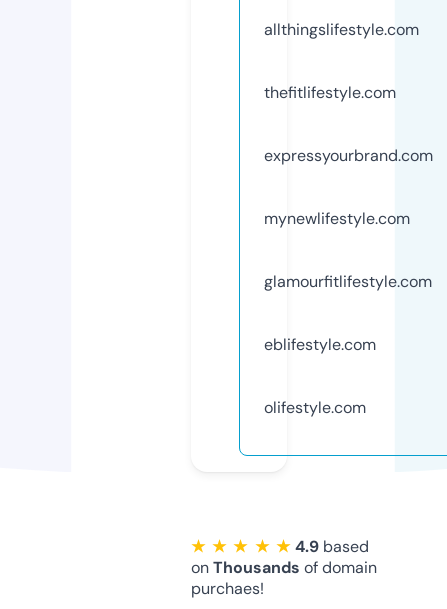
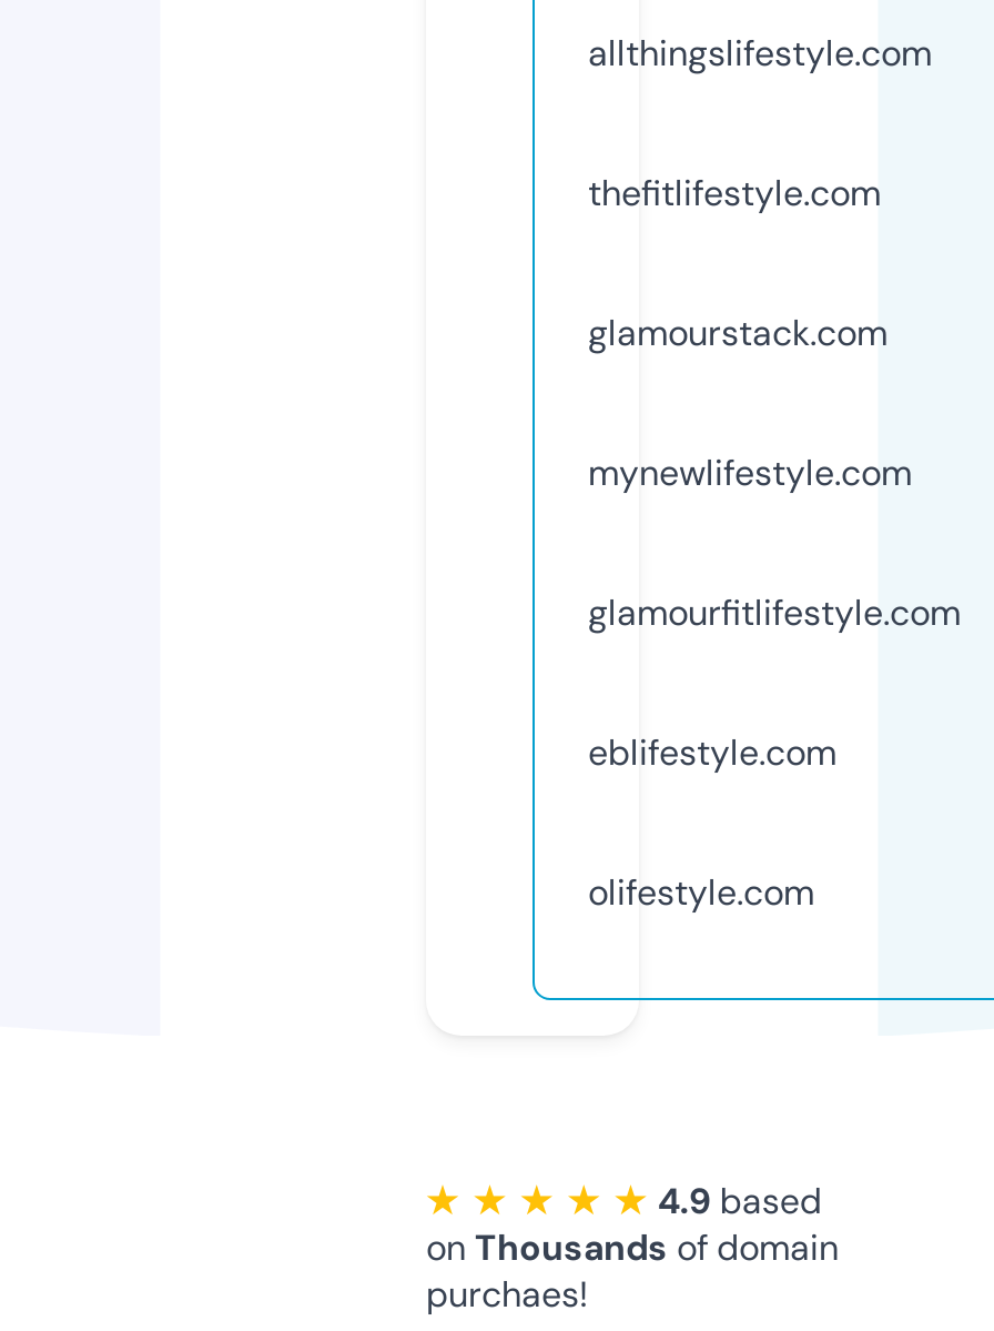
- expressyourbrand.com
+ glamourstack.com
